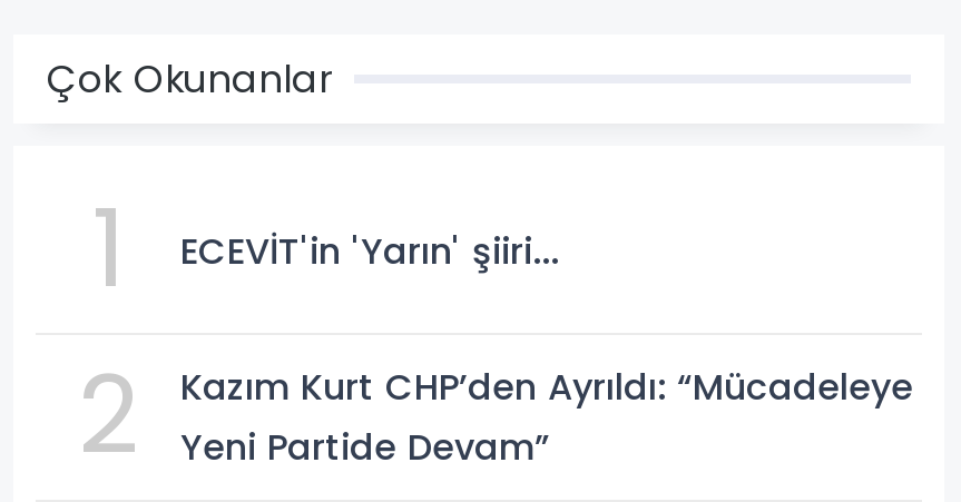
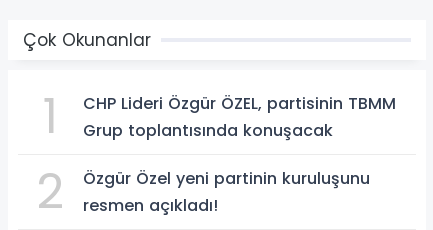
- ECEVİT'in 'Yarın' şiiri...
+ CHP Lideri Özgür ÖZEL, partisinin TBMM
+ Grup toplantısında konuşacak

- Kazım Kurt CHP’den Ayrıldı: “Mücadeleye
- Yeni Partide Devam”
+ Özgür Özel yeni partinin kuruluşunu
+ resmen açıkladı!
